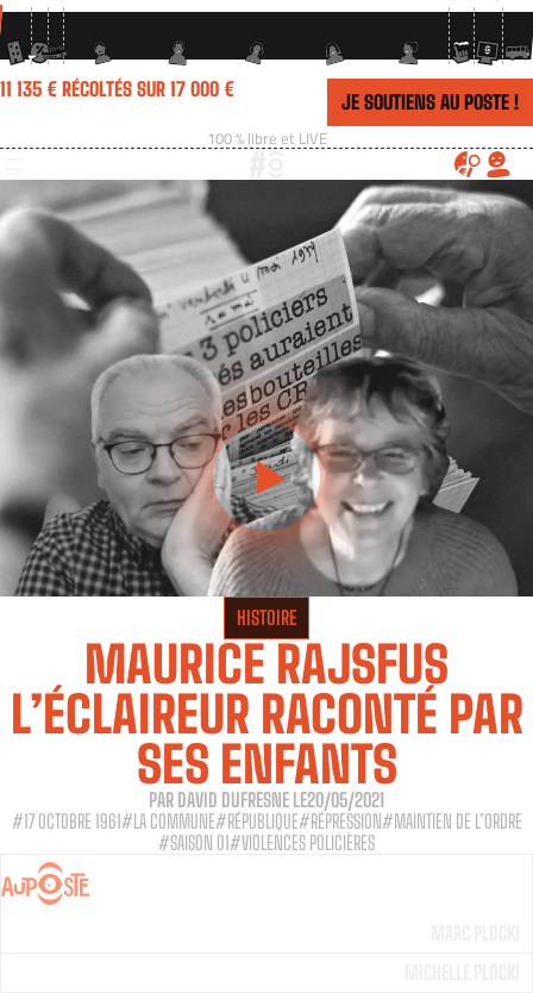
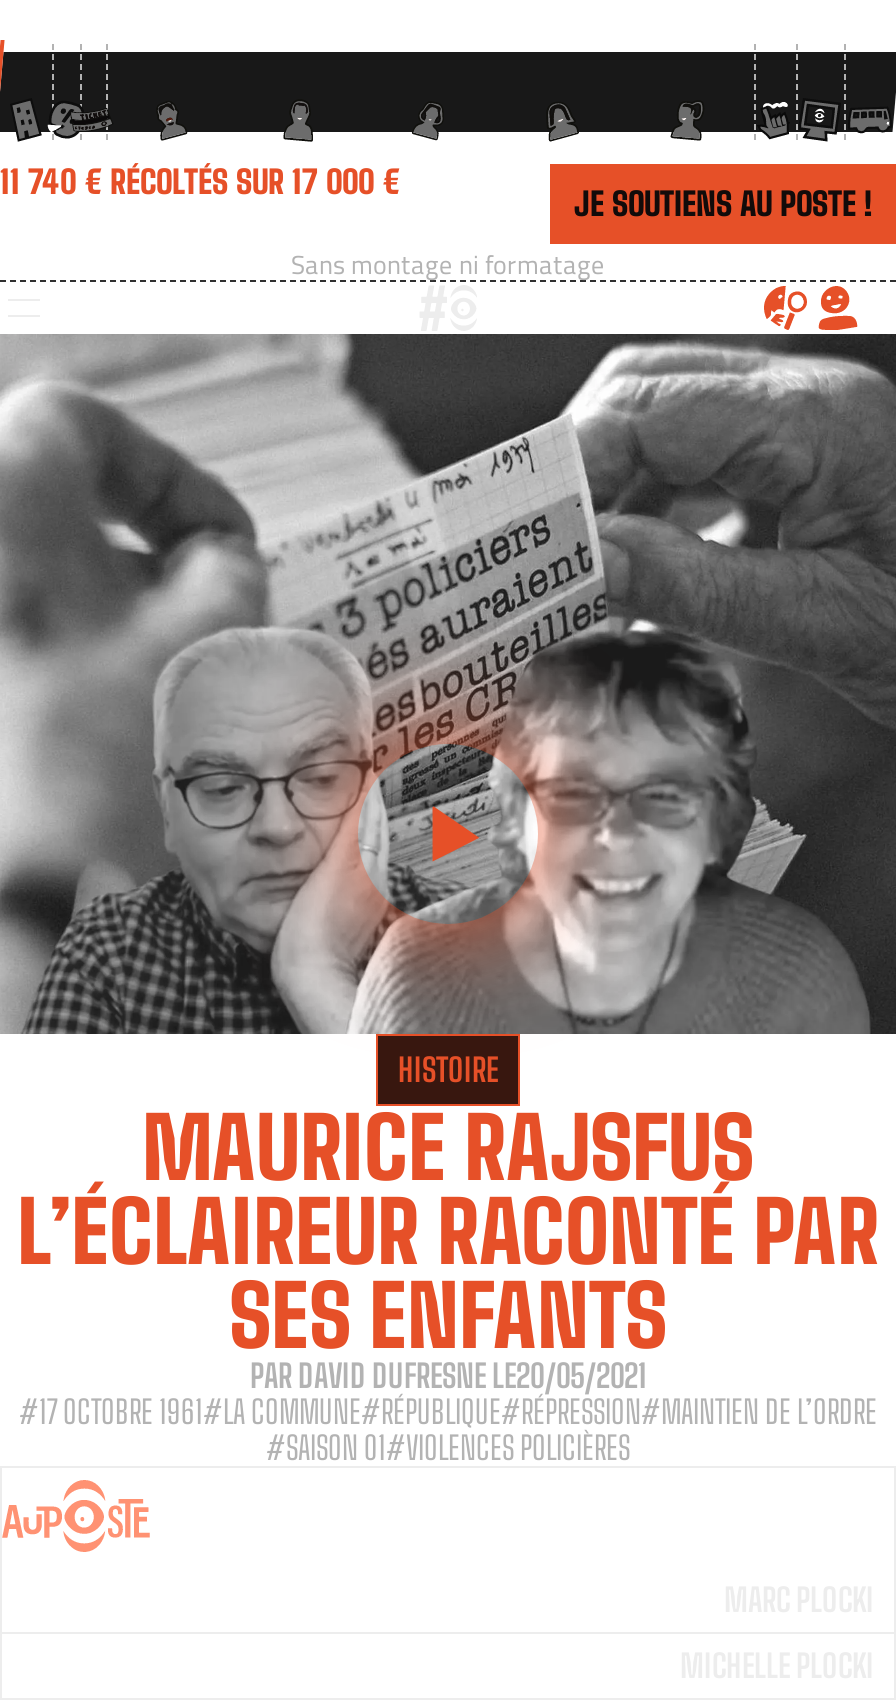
- 11 135 € RÉCOLTÉS SUR 17 000 €
+ 11 740 € RÉCOLTÉS SUR 17 000 €

- 100 % libre et LIVE
+ Sans montage ni formatage
